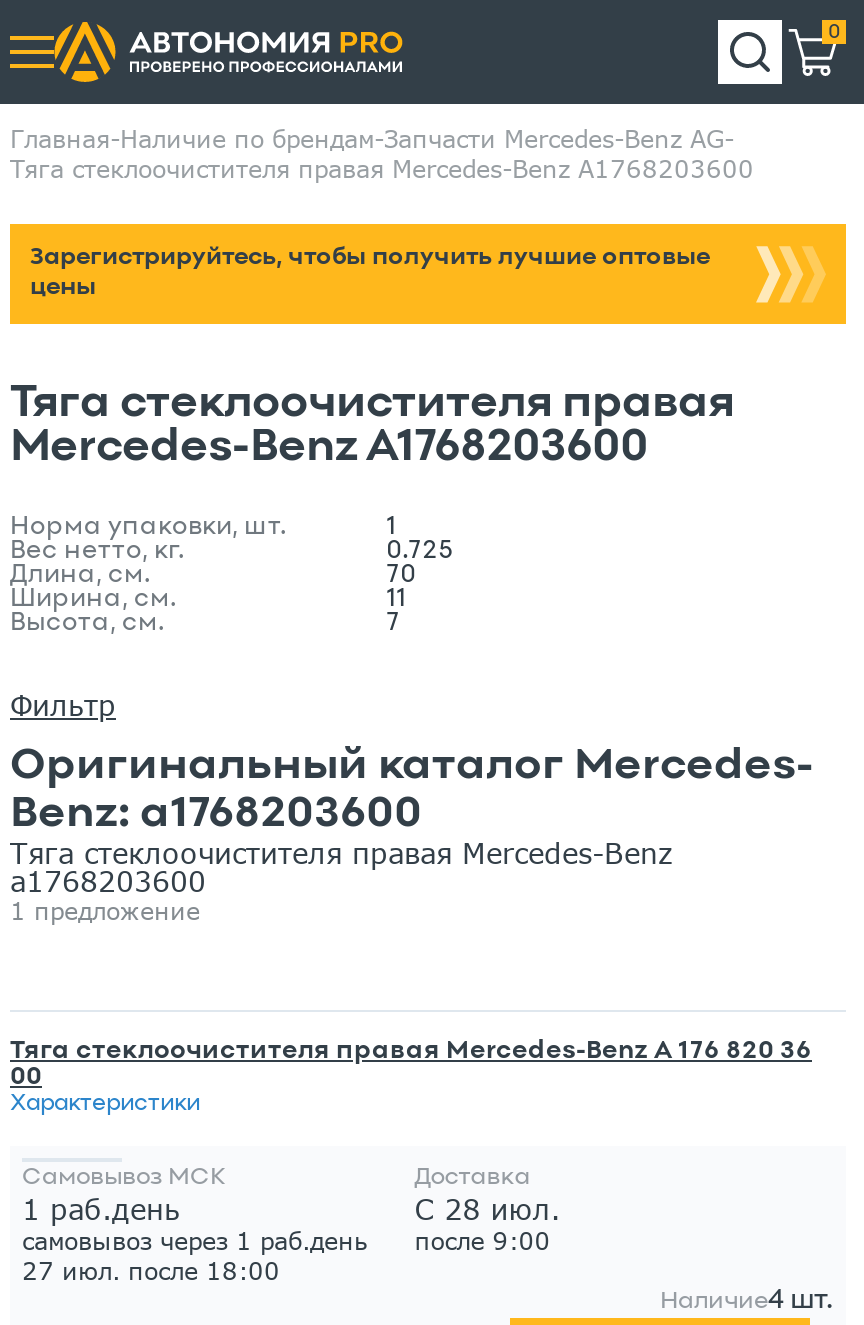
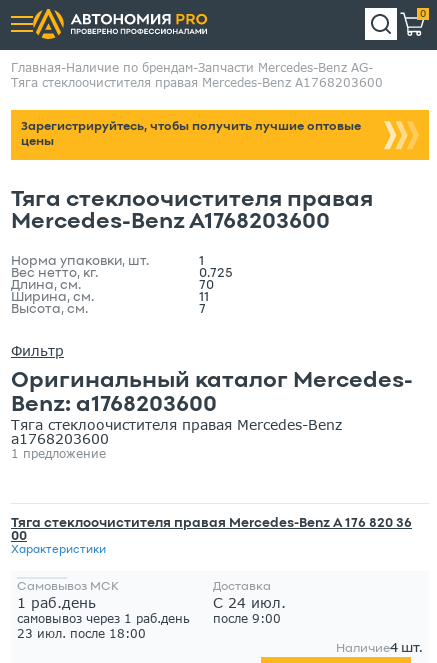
- С 28 июл.
+ С 24 июл.

- 27 июл. после 18:00
+ 23 июл. после 18:00
